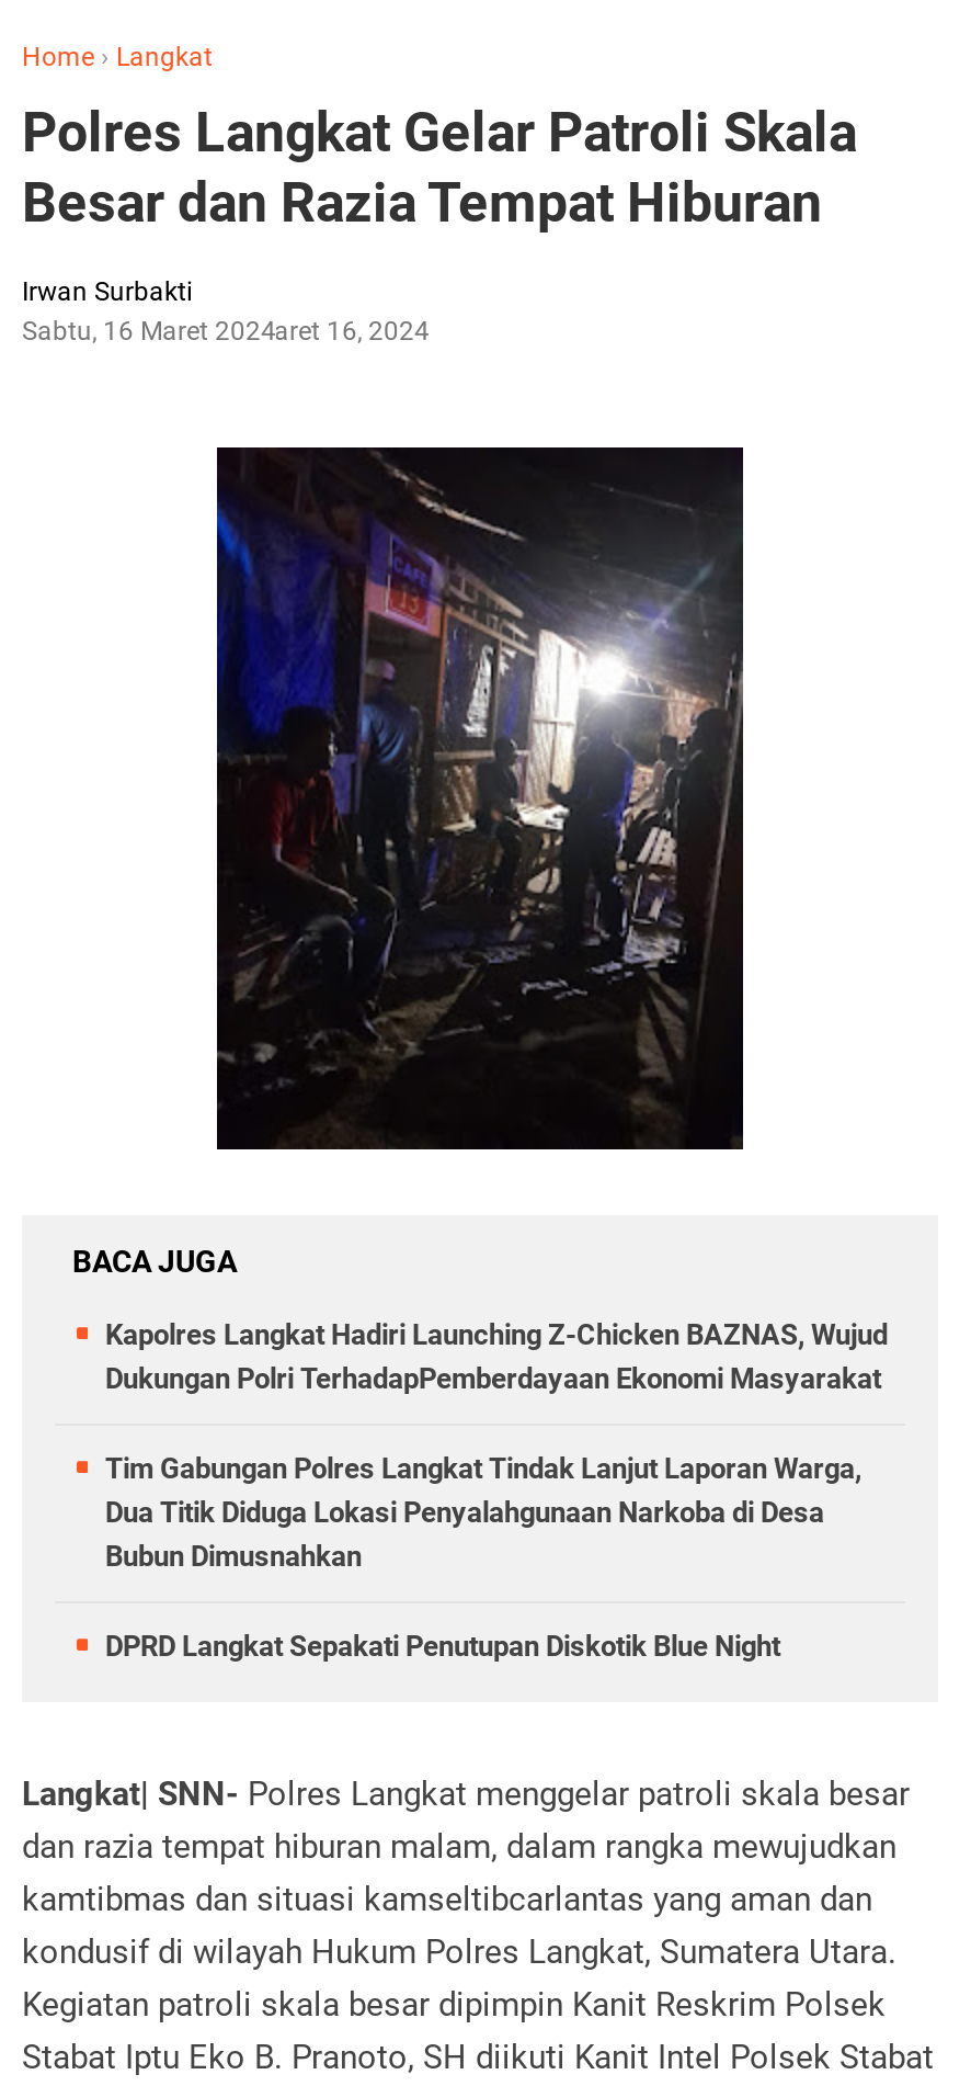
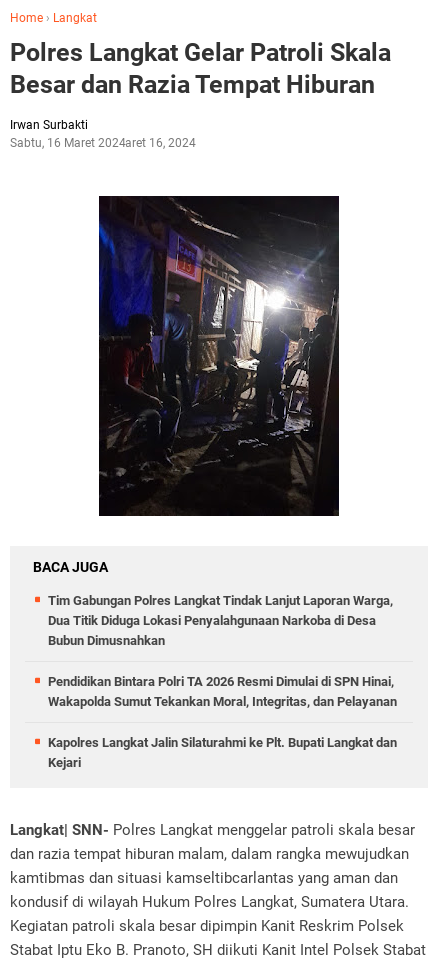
- Kapolres Langkat Hadiri Launching Z-Chicken BAZNAS, Wujud
- Dukungan Polri TerhadapPemberdayaan Ekonomi Masyarakat

moved up: Tim Gabungan Polres Langkat Tindak Lanjut Laporan Warga, | Dua Titik Diduga Lokasi Penyalahgunaan Narkoba di Desa | Bubun Dimusnahkan

- DPRD Langkat Sepakati Penutupan Diskotik Blue Night
+ Pendidikan Bintara Polri TA 2026 Resmi Dimulai di SPN Hinai,
+ Wakapolda Sumut Tekankan Moral, Integritas, dan Pelayanan
+ Kapolres Langkat Jalin Silaturahmi ke Plt. Bupati Langkat dan
+ Kejari
